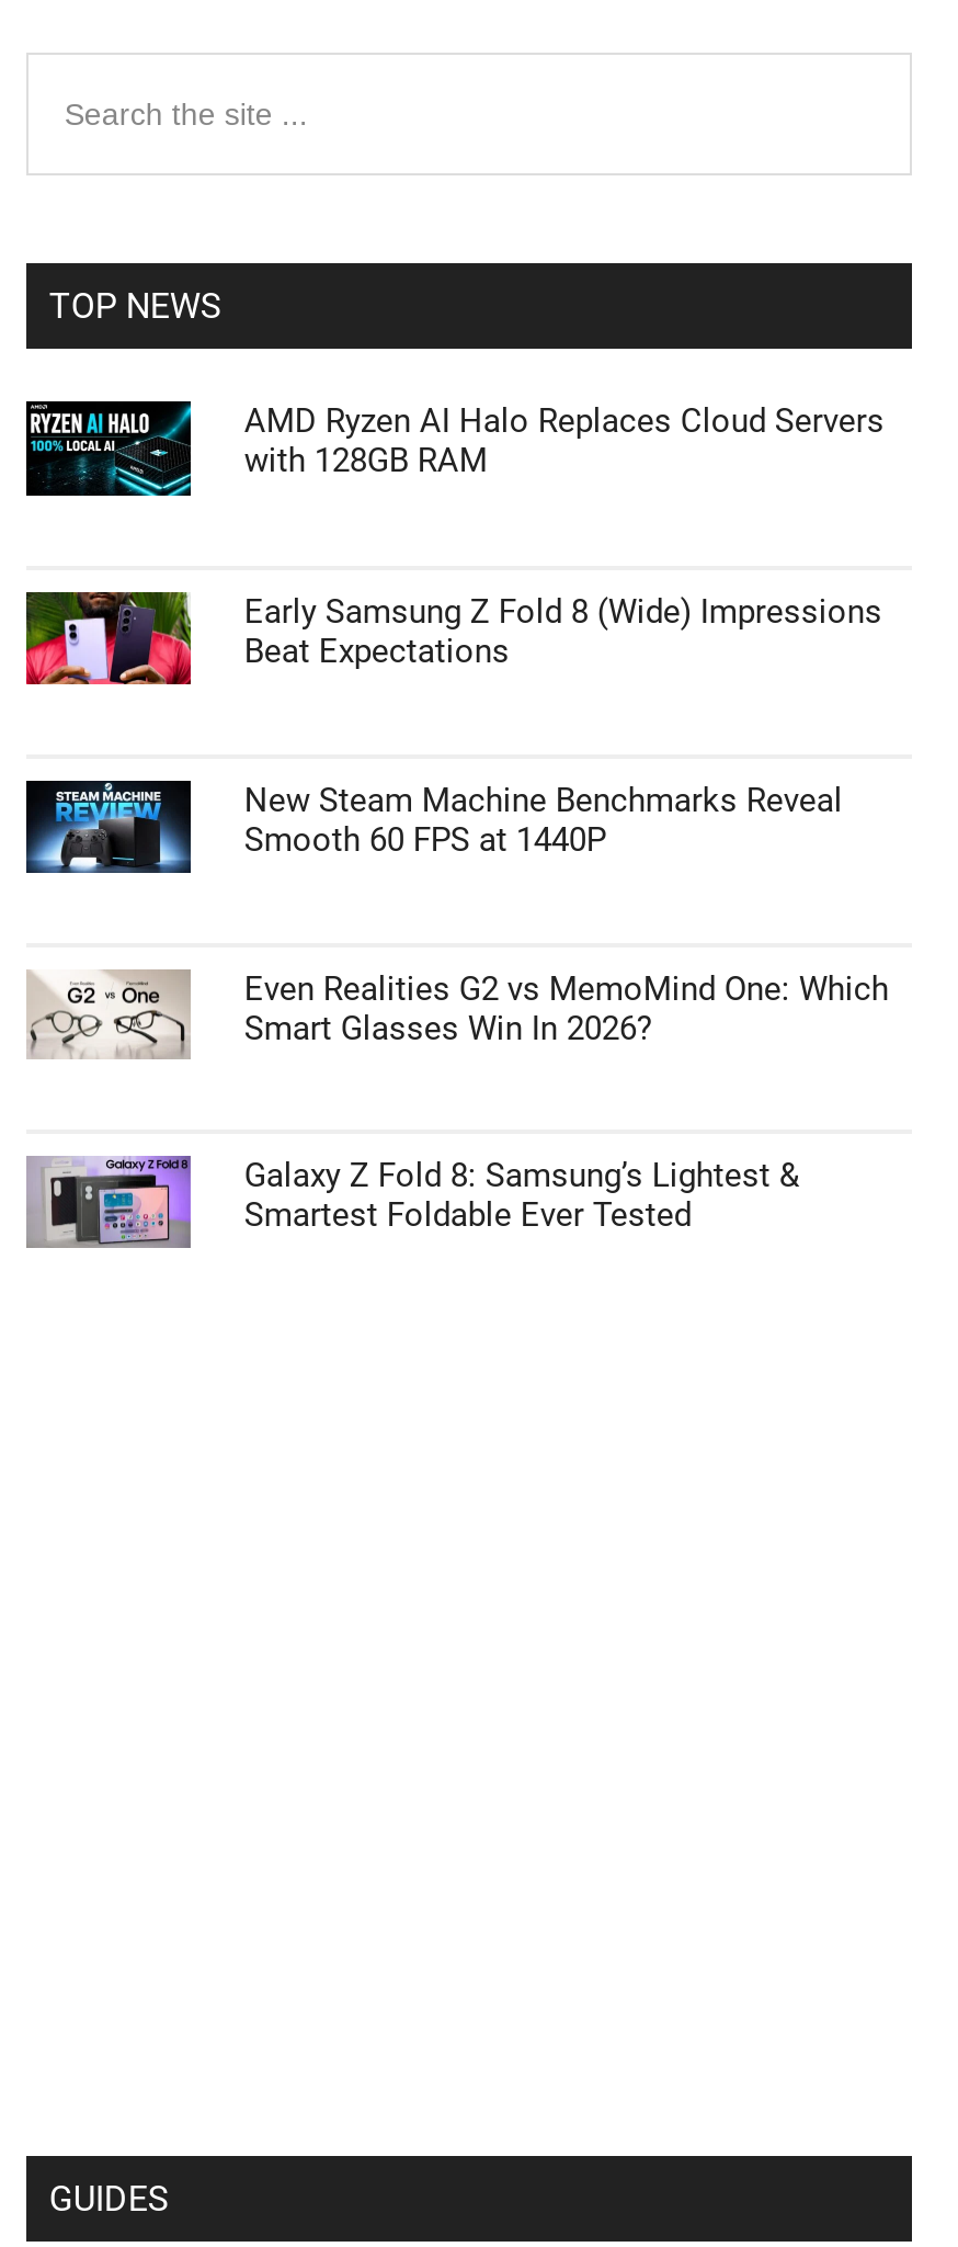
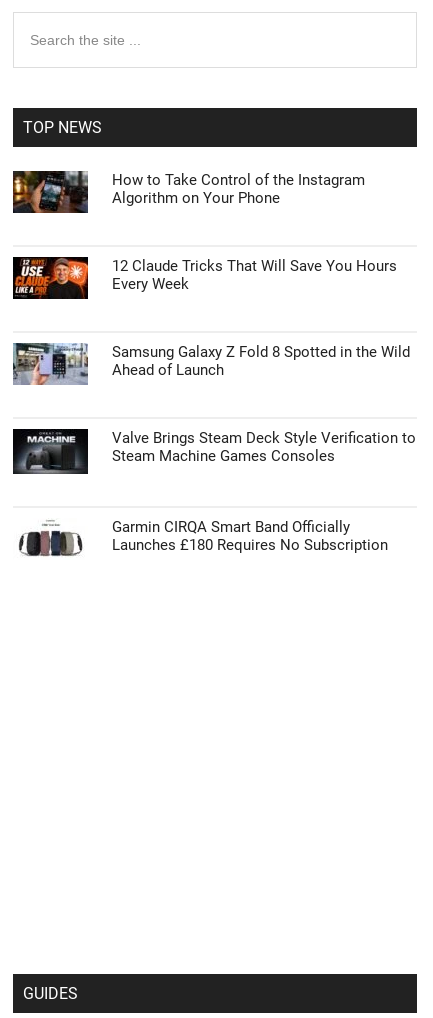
- [image]
- AMD Ryzen AI Halo Replaces Cloud Servers
- with 128GB RAM
+ [image]
+ How to Take Control of the Instagram
+ Algorithm on Your Phone

- [image]
- Early Samsung Z Fold 8 (Wide) Impressions
- Beat Expectations
+ [image]
+ 12 Claude Tricks That Will Save You Hours
+ Every Week

- [image]
- New Steam Machine Benchmarks Reveal
- Smooth 60 FPS at 1440P
+ [image]
+ Samsung Galaxy Z Fold 8 Spotted in the Wild
+ Ahead of Launch

- [image]
- Even Realities G2 vs MemoMind One: Which
- Smart Glasses Win In 2026?
+ [image]
+ Valve Brings Steam Deck Style Verification to
+ Steam Machine Games Consoles

- [image]
- Galaxy Z Fold 8: Samsung’s Lightest &
- Smartest Foldable Ever Tested
+ [image]
+ Garmin CIRQA Smart Band Officially
+ Launches £180 Requires No Subscription
